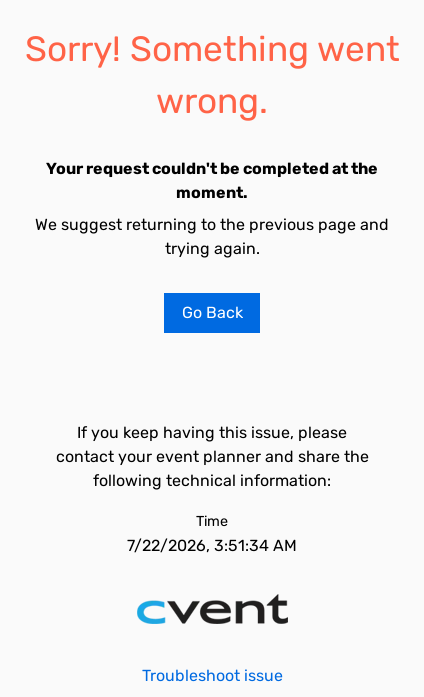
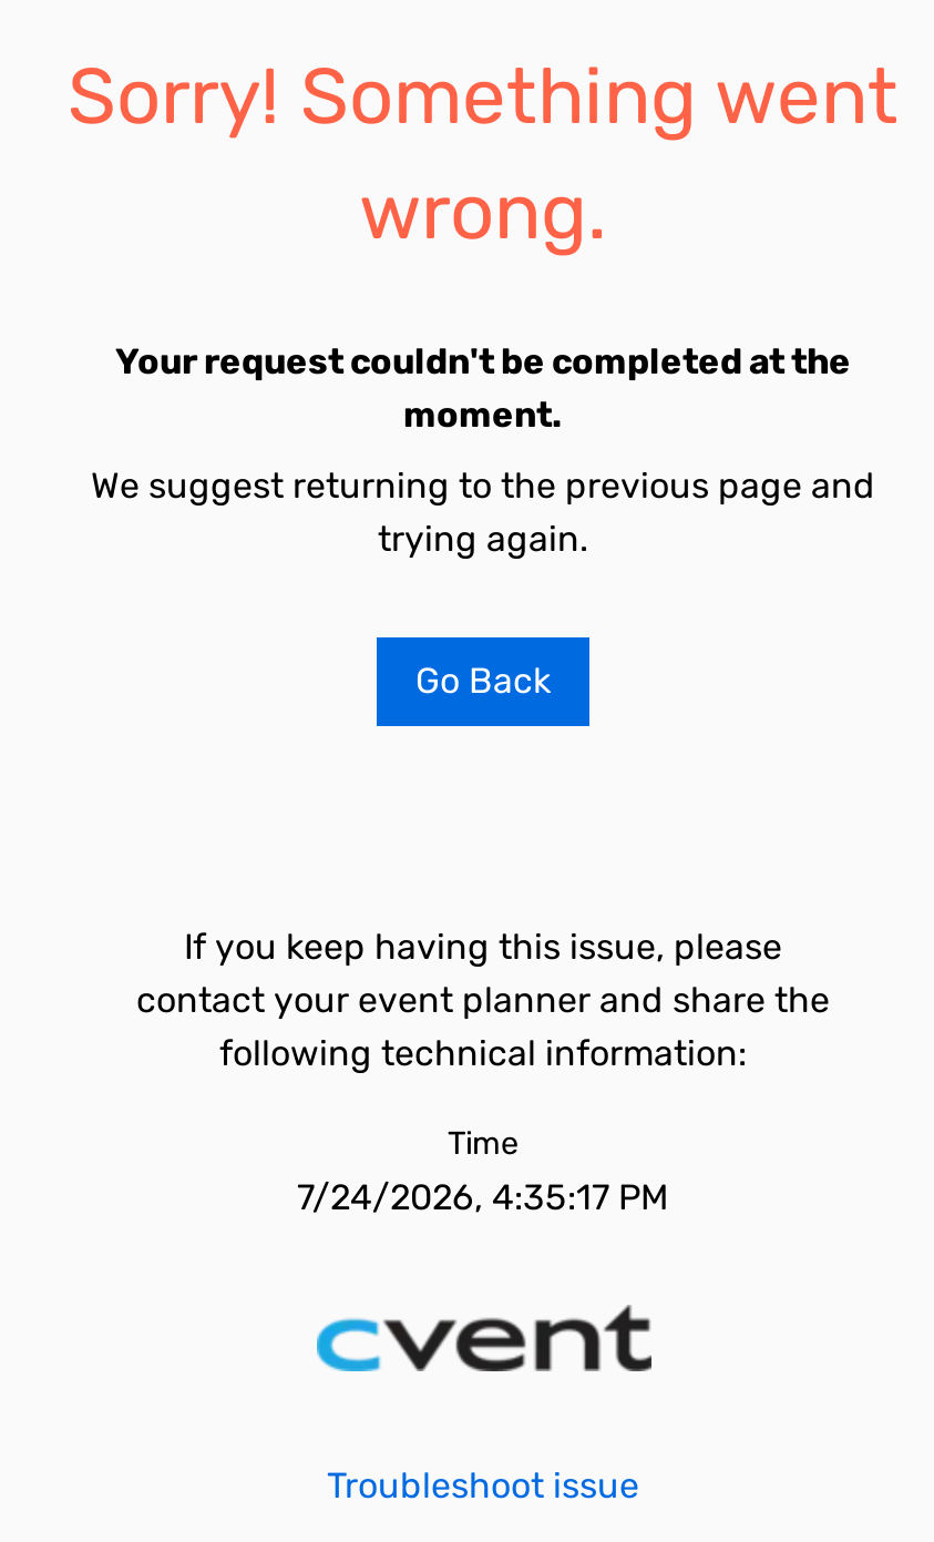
- 7/22/2026, 3:51:34 AM
+ 7/24/2026, 4:35:17 PM
